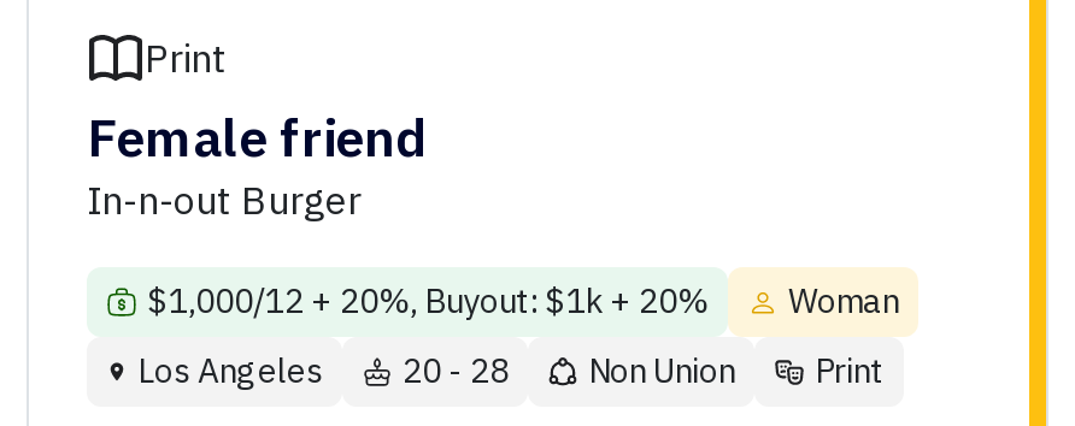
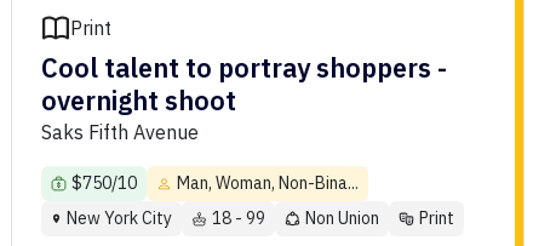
- Female friend
- In-n-out Burger
+ Cool talent to portray shoppers -
+ overnight shoot
+ Saks Fifth Avenue

- $1,000/12 + 20%, Buyout: $1k + 20%
- Woman
+ $750/10
+ Man, Woman, Non-Bina...

- Los Angeles
- 20 - 28
+ New York City
+ 18 - 99
